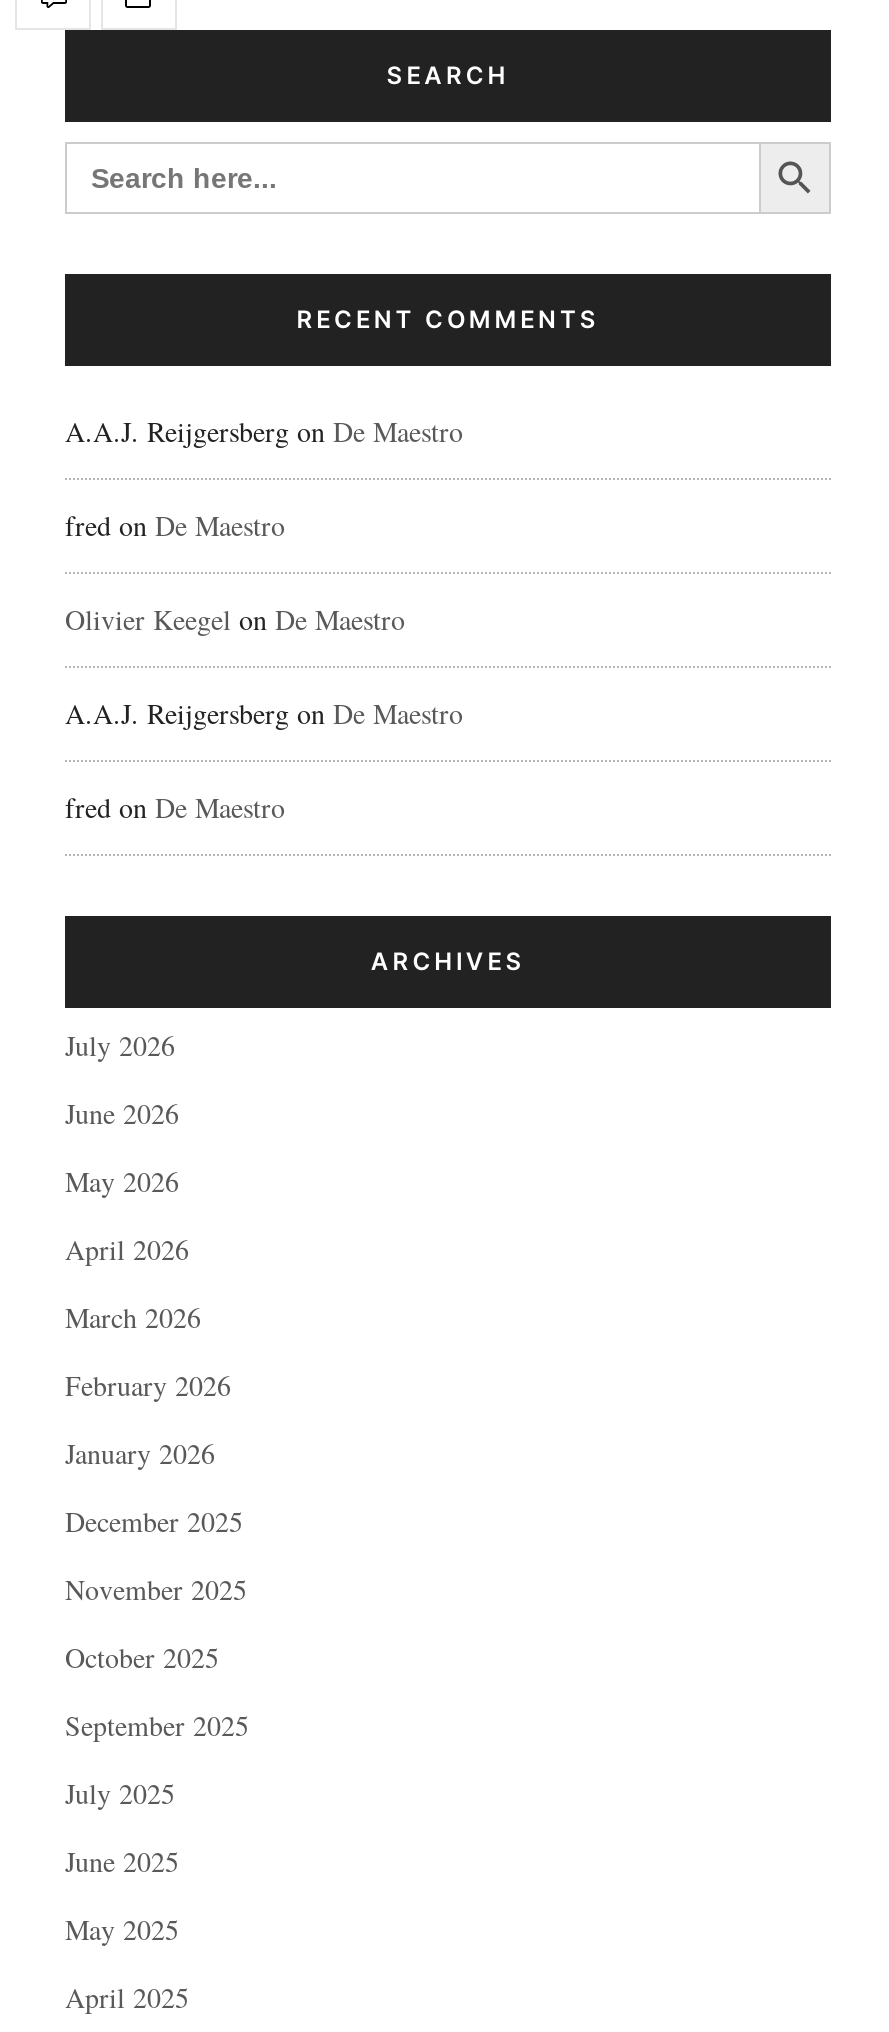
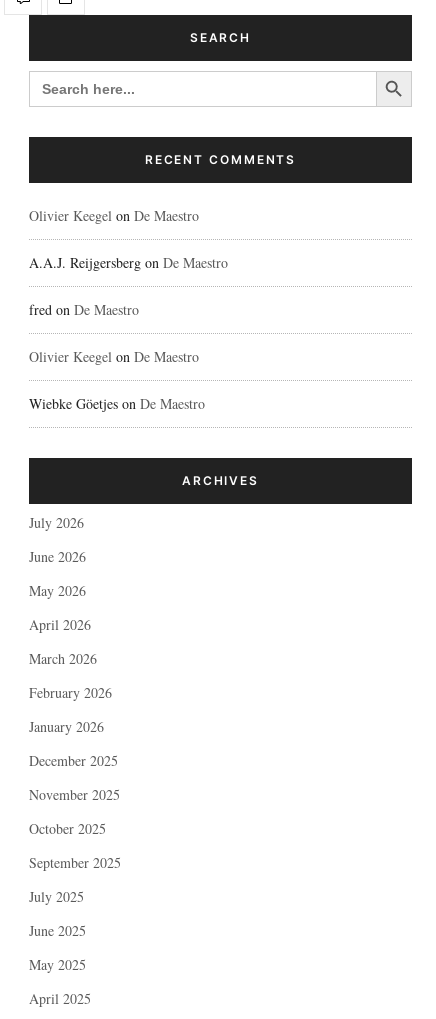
- A.A.J. Reijgersberg on De Maestro
- fred on De Maestro

moved up: Olivier Keegel on De Maestro | A.A.J. Reijgersberg on De Maestro | fred on De Maestro

+ Olivier Keegel on De Maestro
+ Wiebke Göetjes on De Maestro
